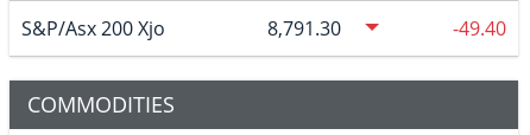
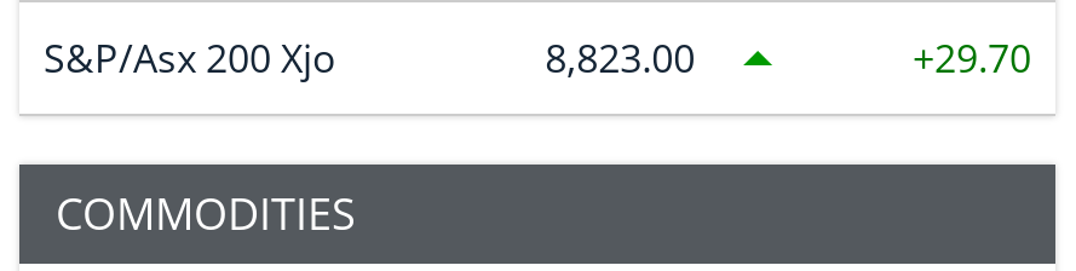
- 8,791.30
+ 8,823.00

- -49.40
+ 29.70
